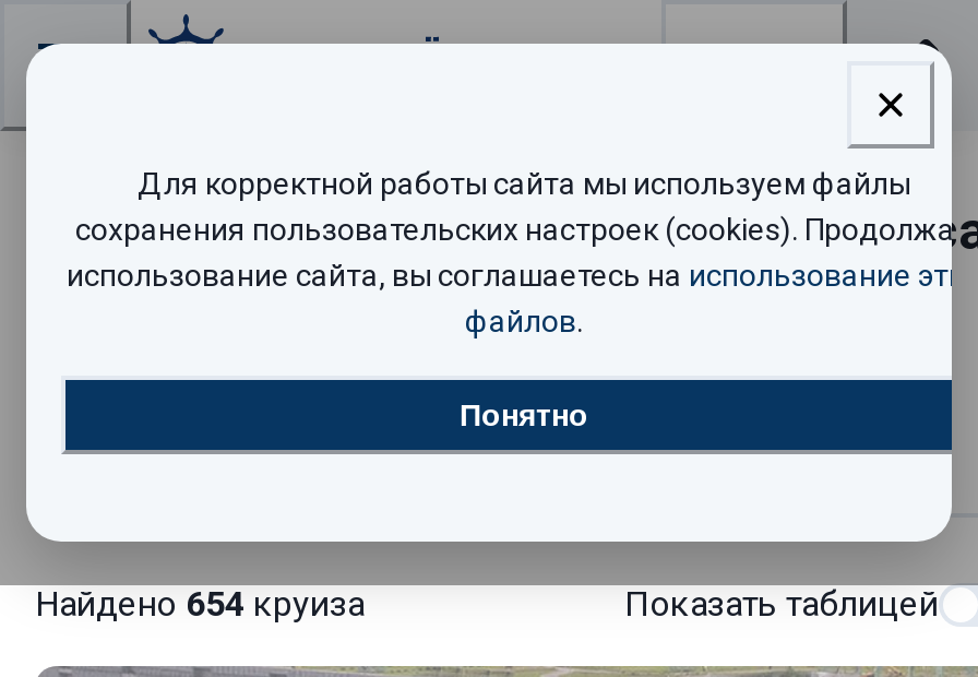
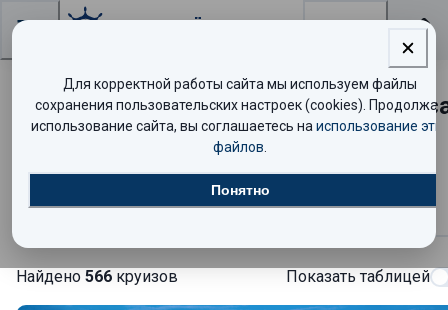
- Найдено654 круиза
+ Найдено566 круизов
